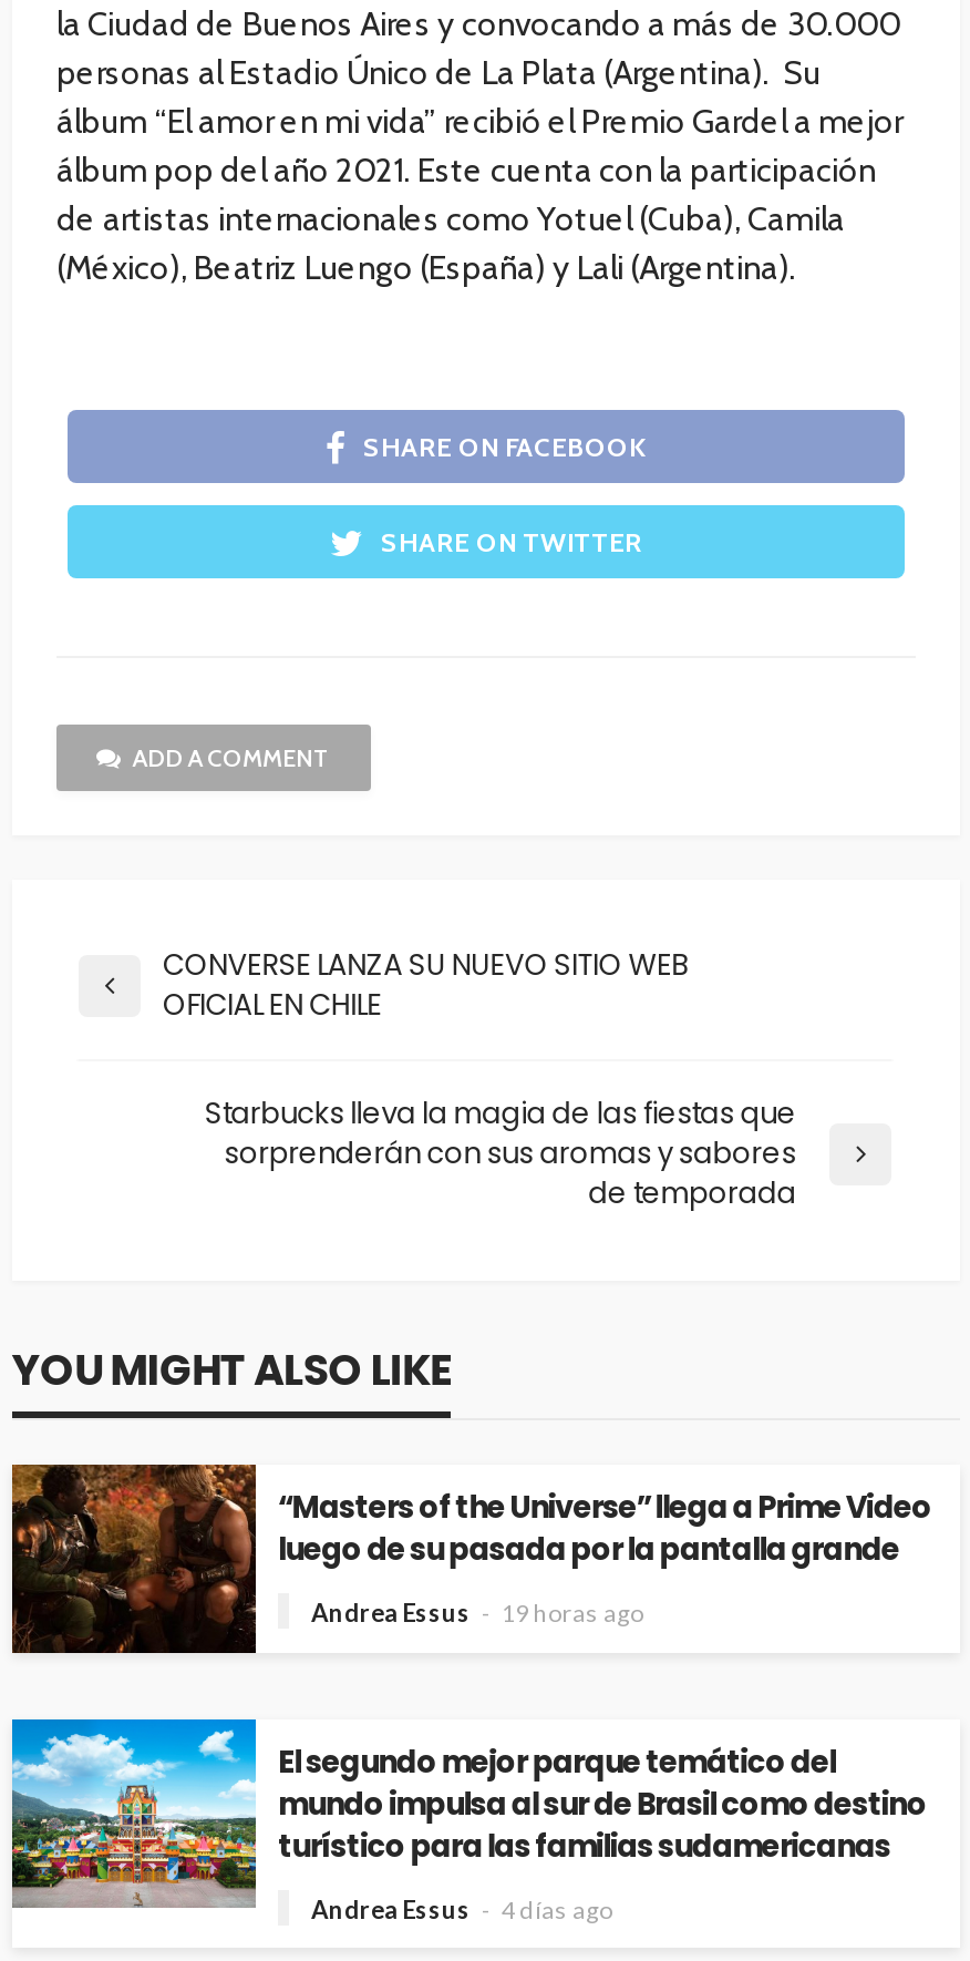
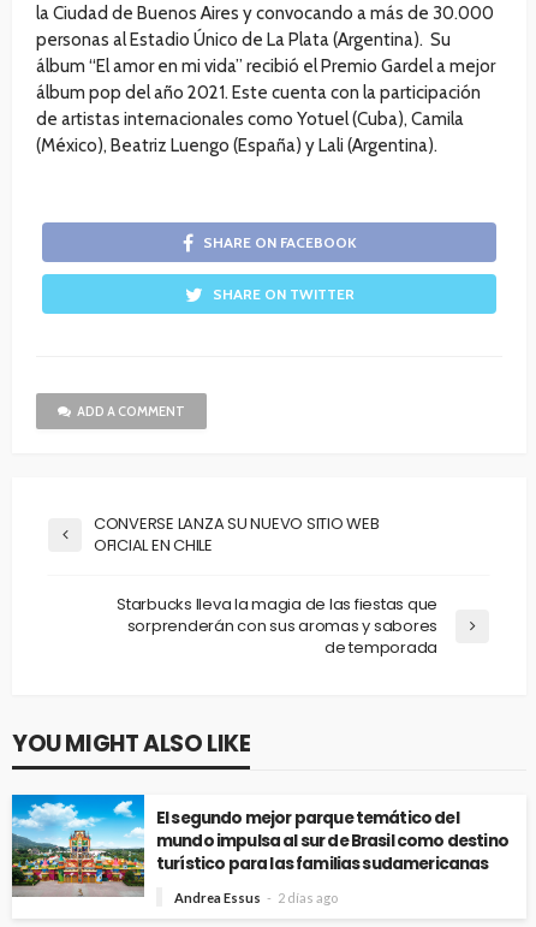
- [image]
- “Masters of the Universe” llega a Prime Video
- luego de su pasada por la pantalla grande
- Andrea Essus
- 19 horas ago

- Andrea Essus 4 días ago
+ Andrea Essus 2 días ago
